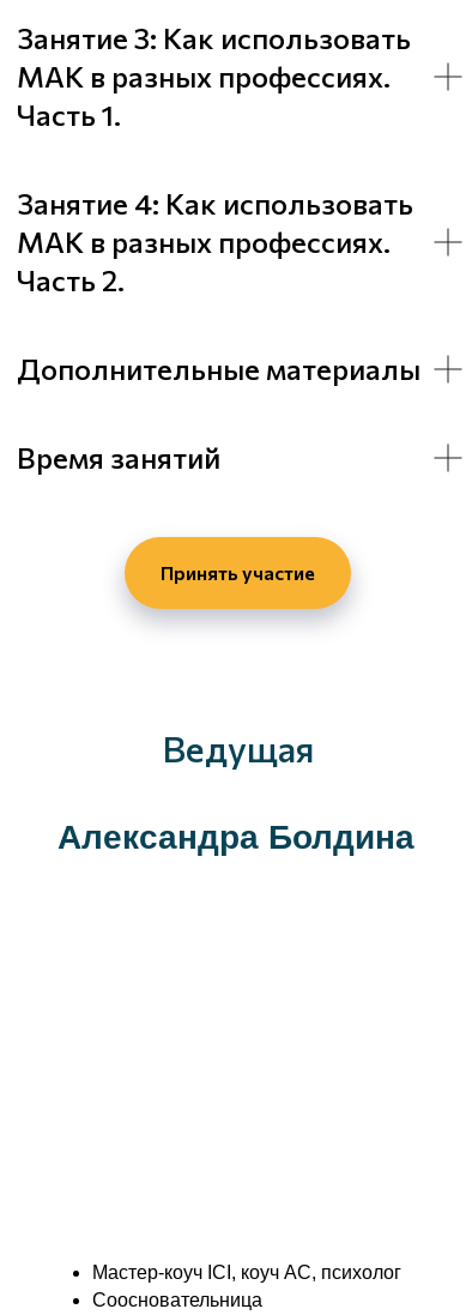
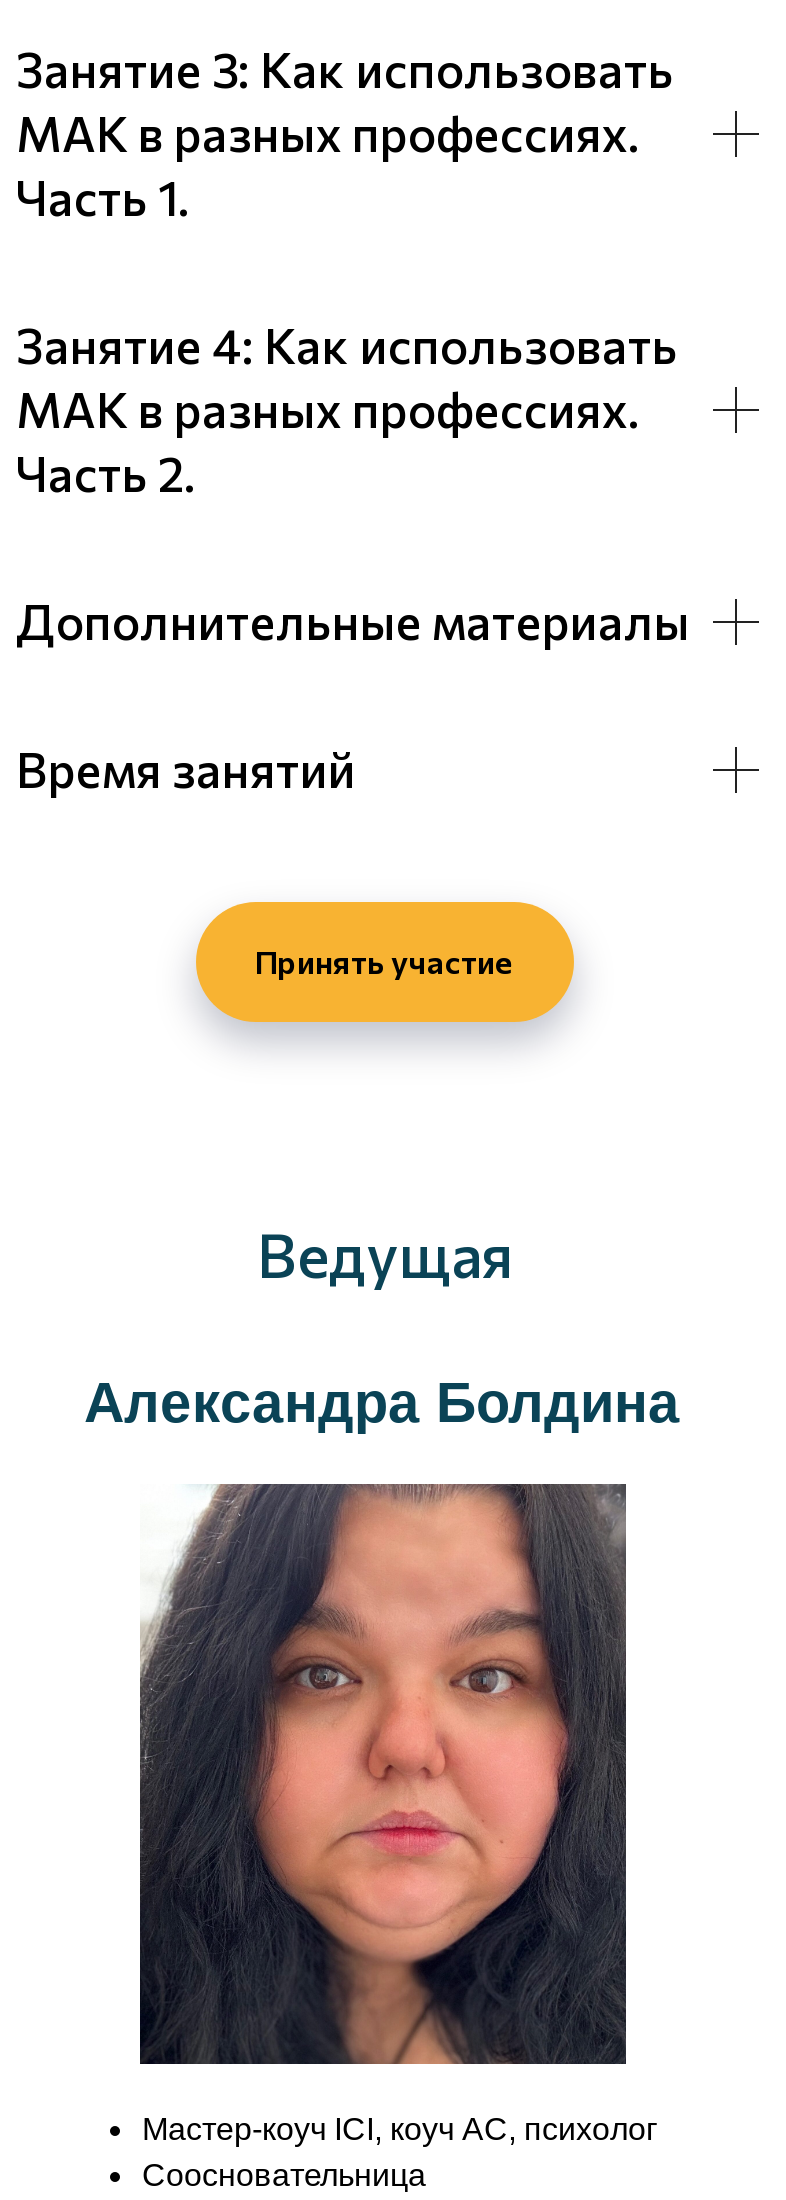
+ [image]
